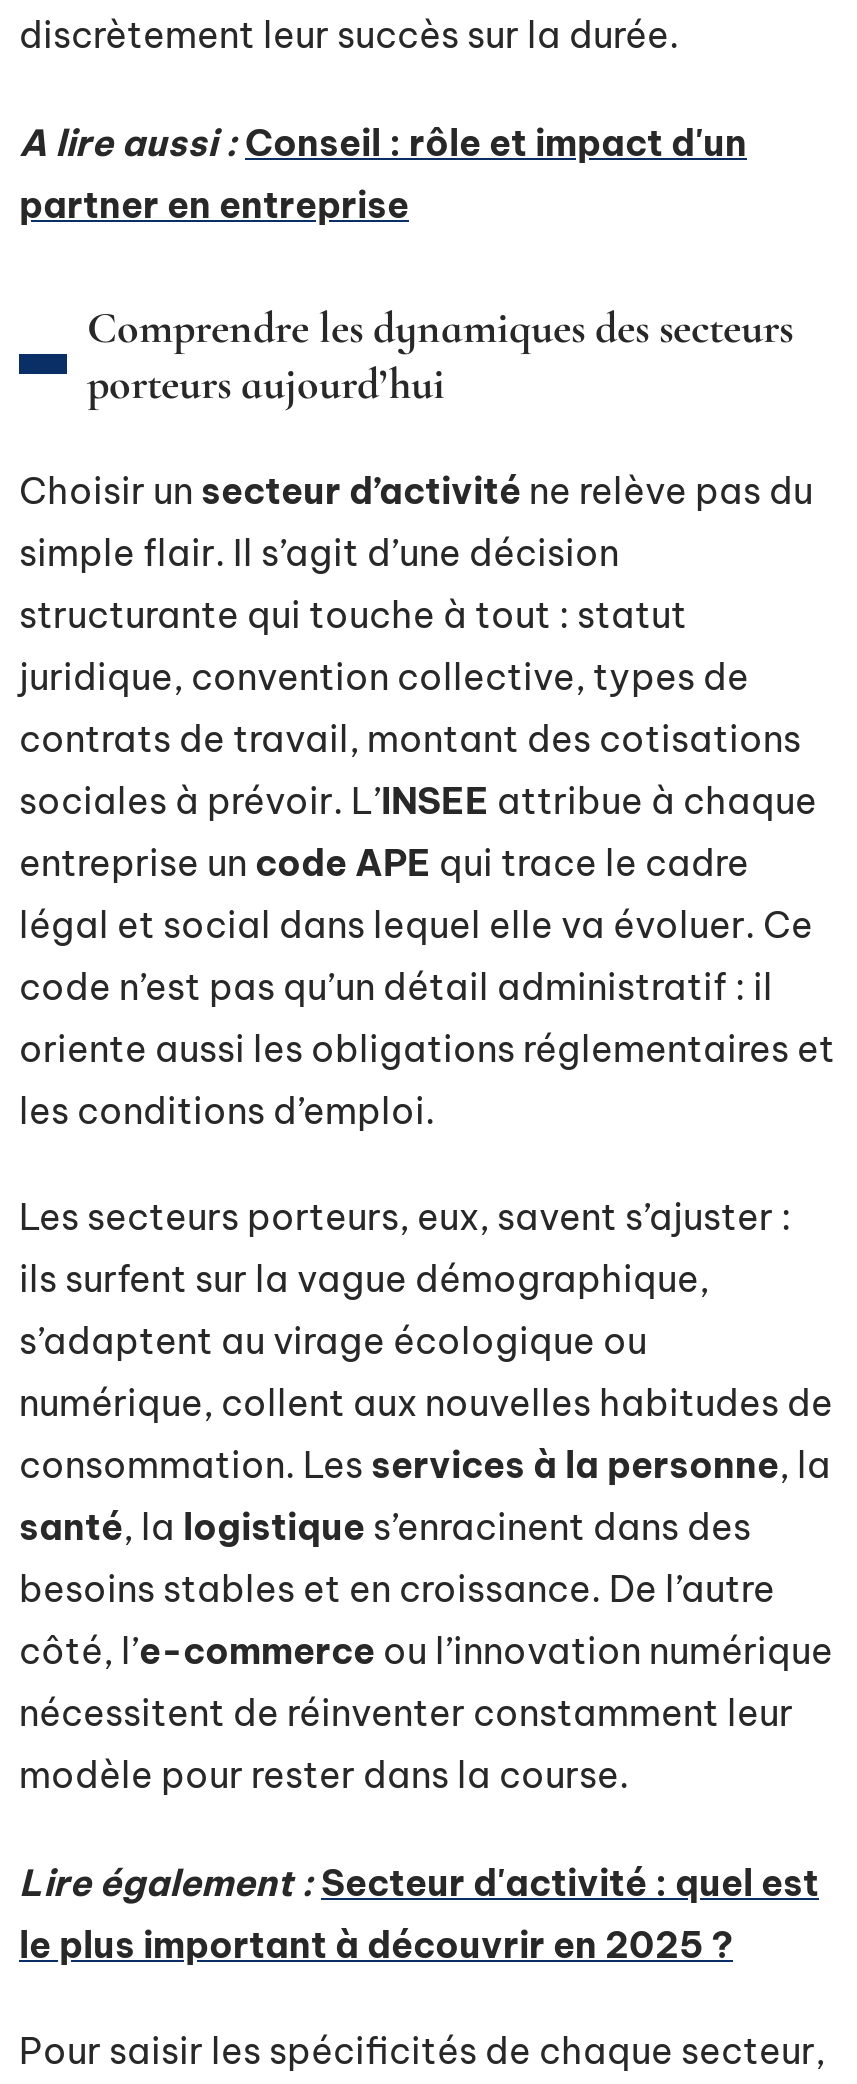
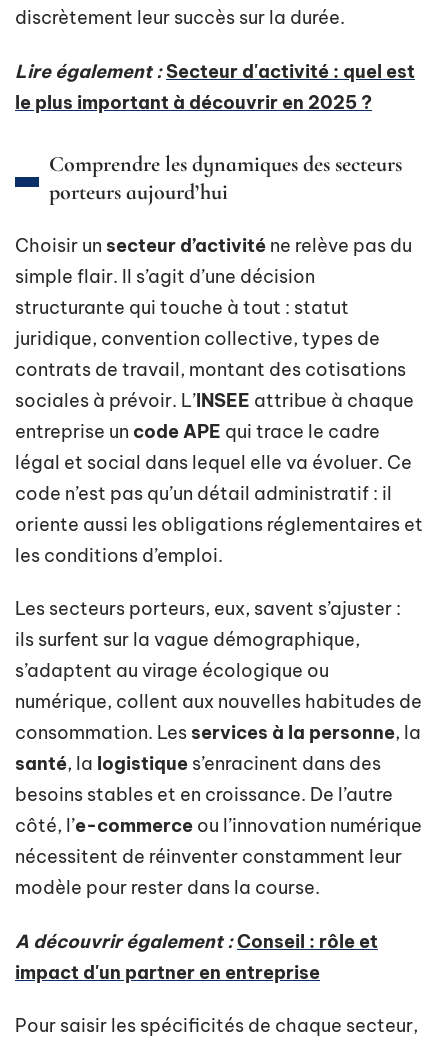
- A lire aussi : Conseil : rôle et impact d'un
- partner en entreprise

+ A découvrir également : Conseil : rôle et
+ impact d'un partner en entreprise

moved up: Lire également : Secteur d'activité : quel est | le plus important à découvrir en 2025 ?
